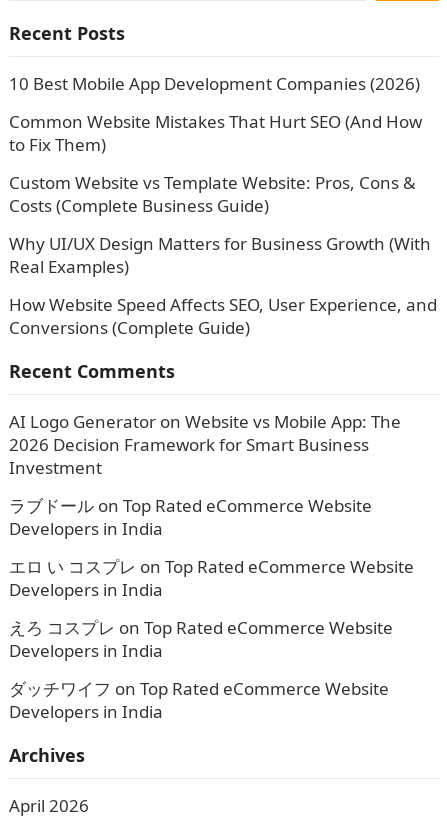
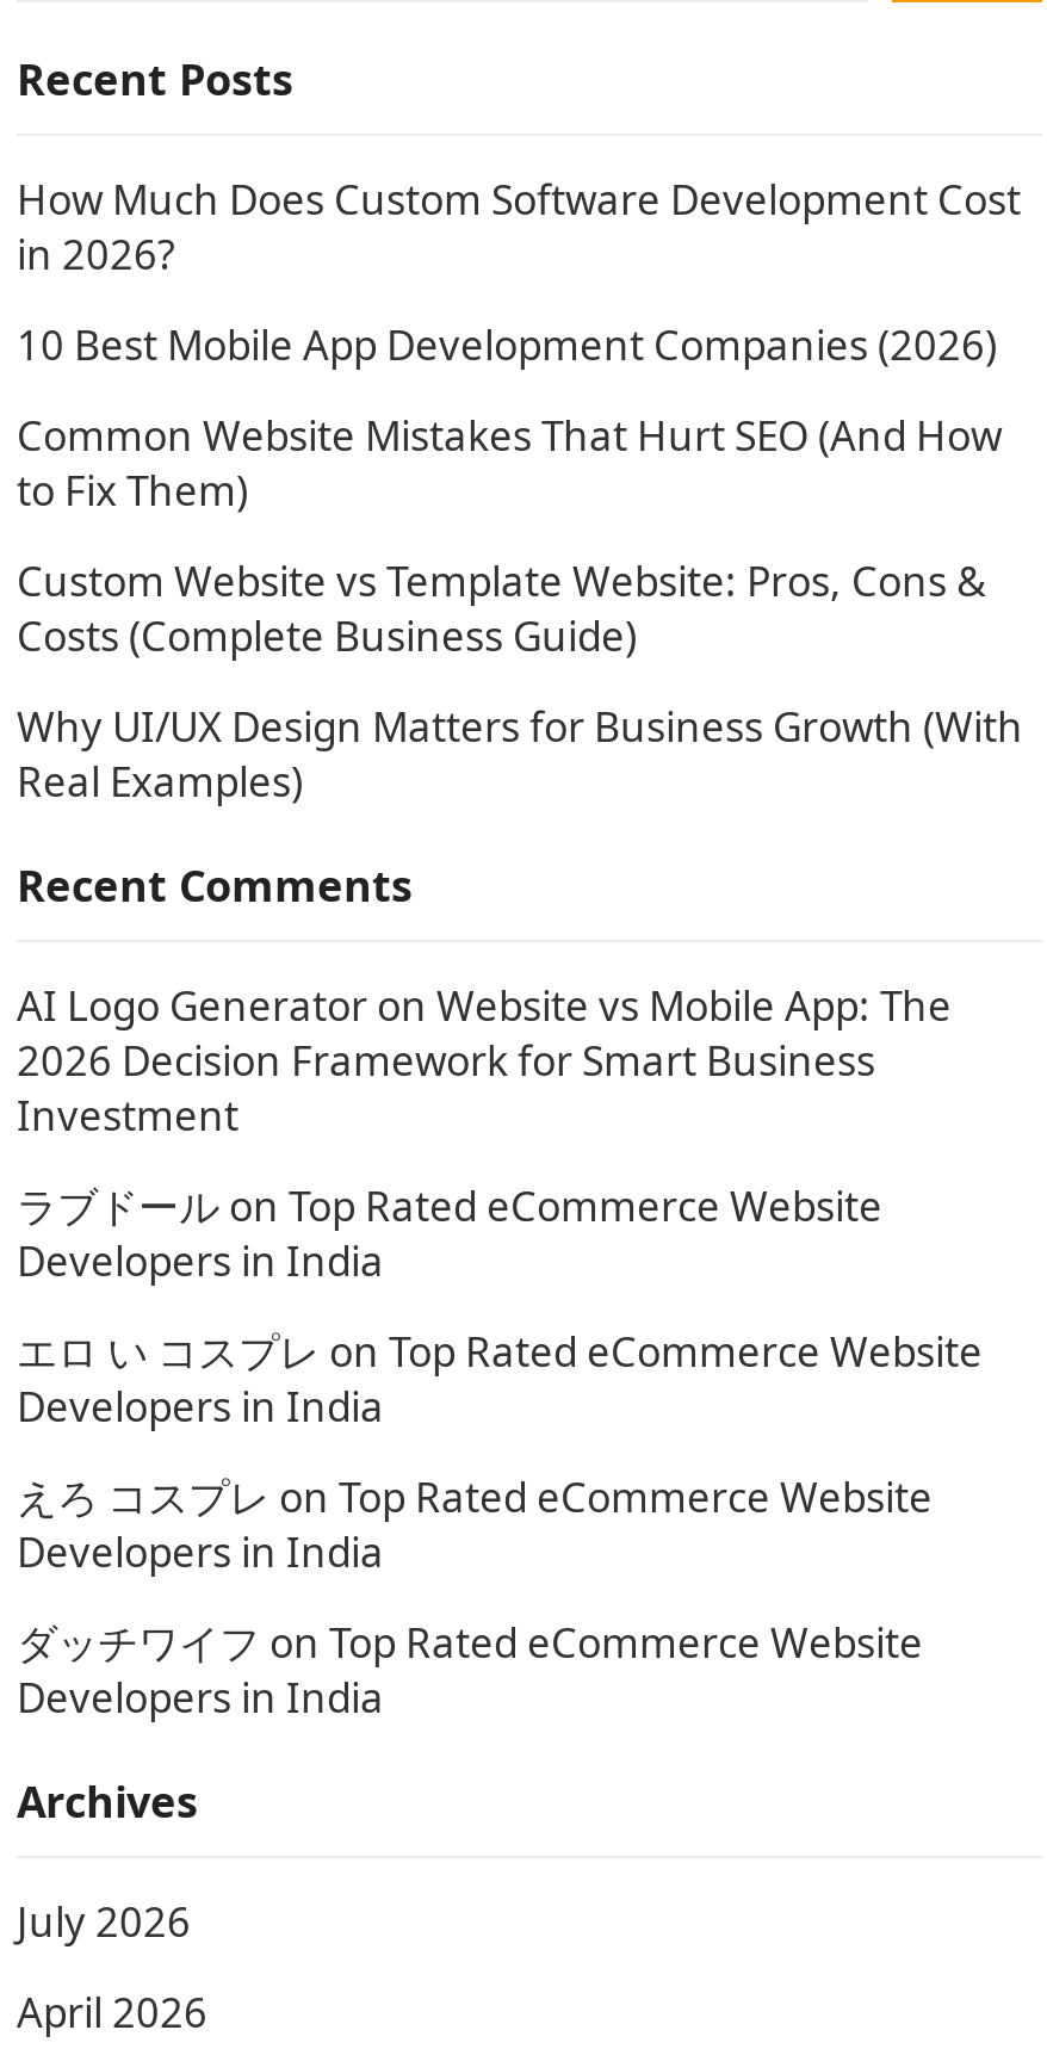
+ How Much Does Custom Software Development Cost
+ in 2026?

moved down: 10 Best Mobile App Development Companies (2026) | Common Website Mistakes That Hurt SEO (And How | to Fix Them) | Custom Website vs Template Website: Pros, Cons & | Costs (Complete Business Guide) | Why UI/UX Design Matters for Business Growth (With | Real Examples)

- How Website Speed Affects SEO, User Experience, and
- Conversions (Complete Guide)

+ July 2026
